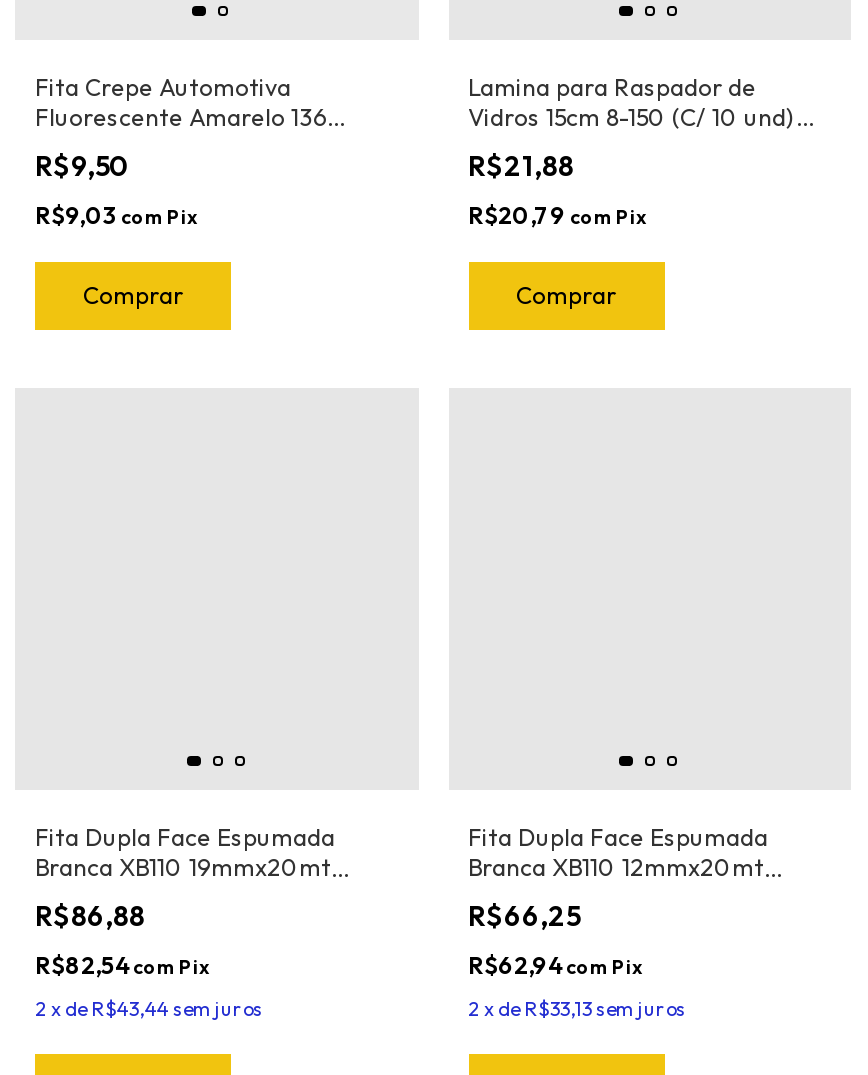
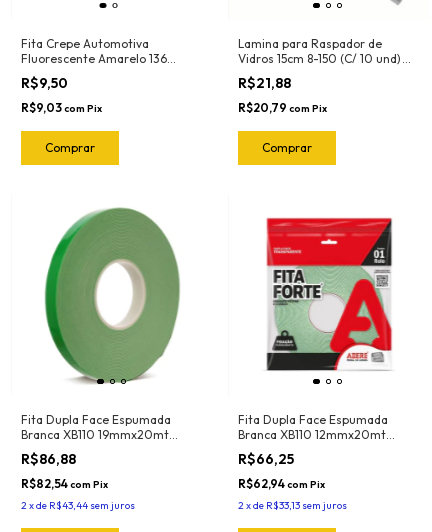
+ [image]

+ [image]
